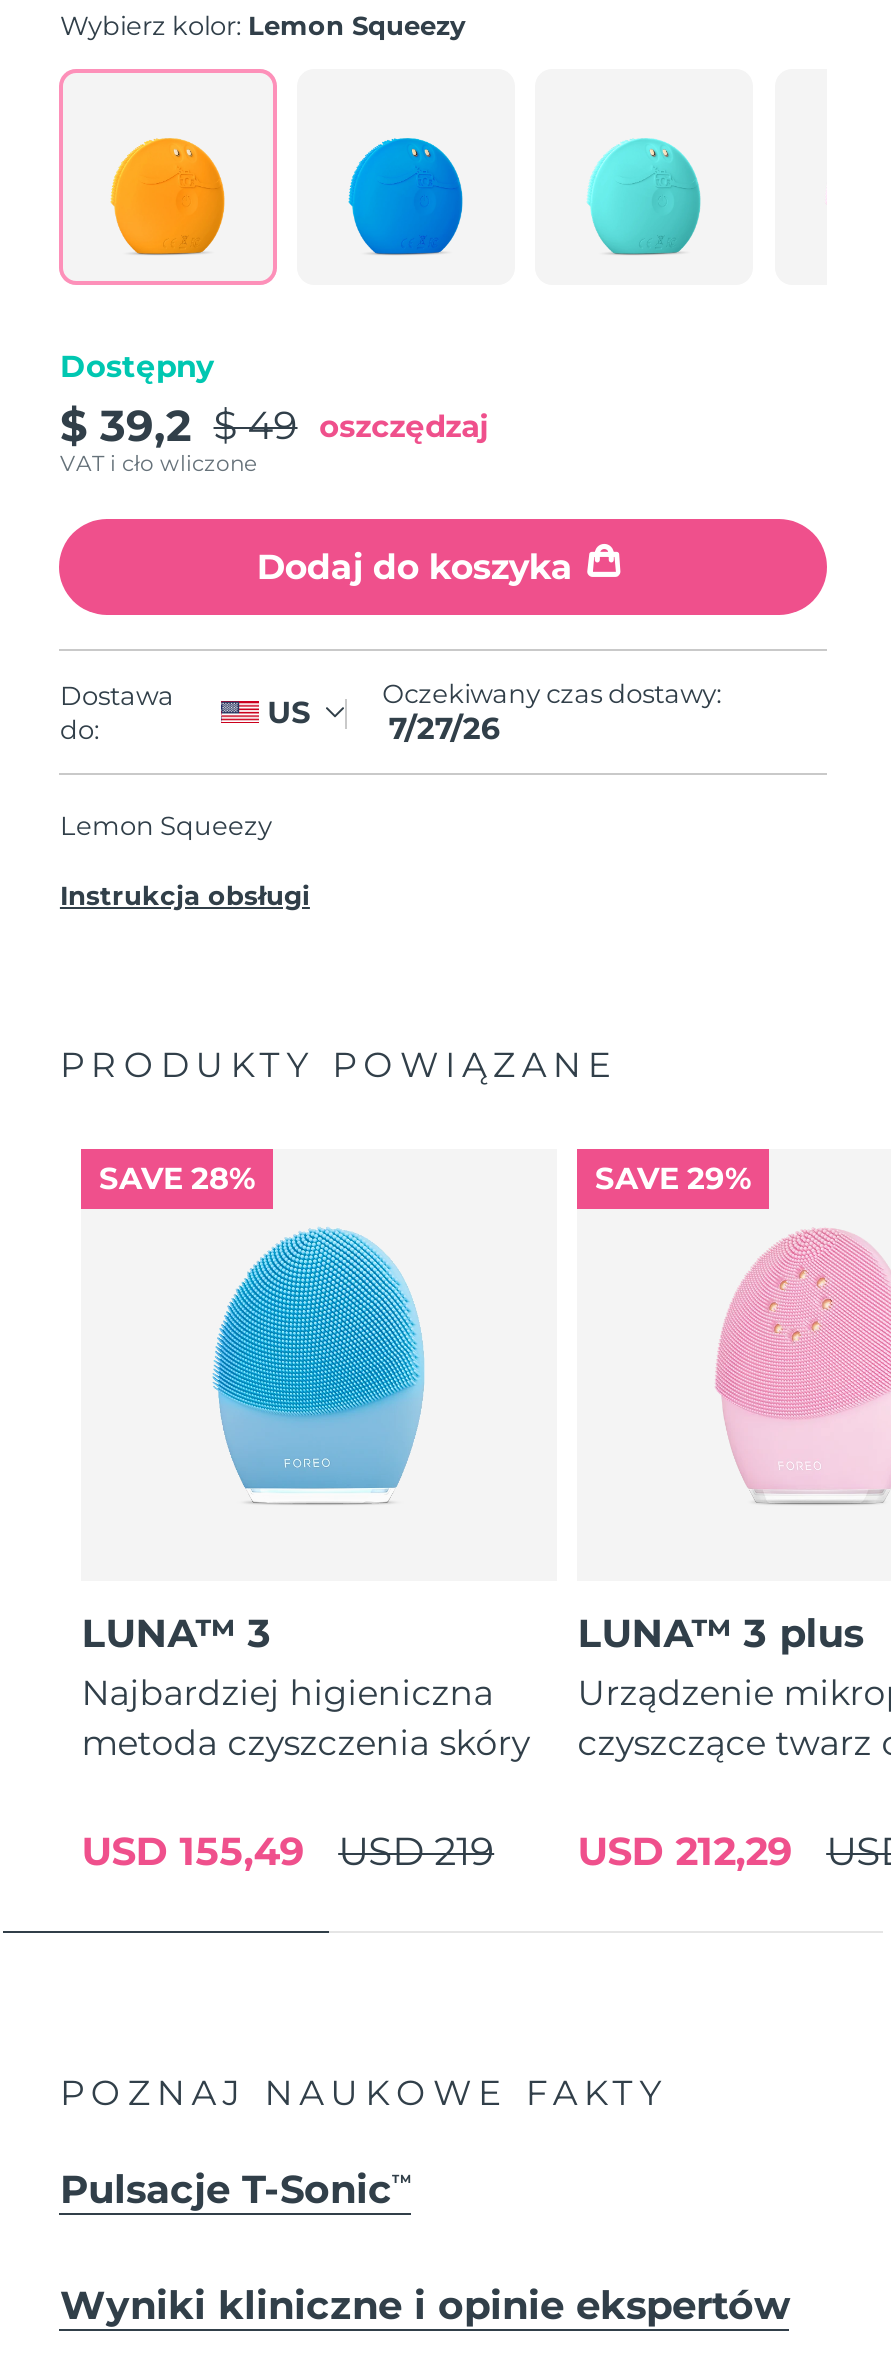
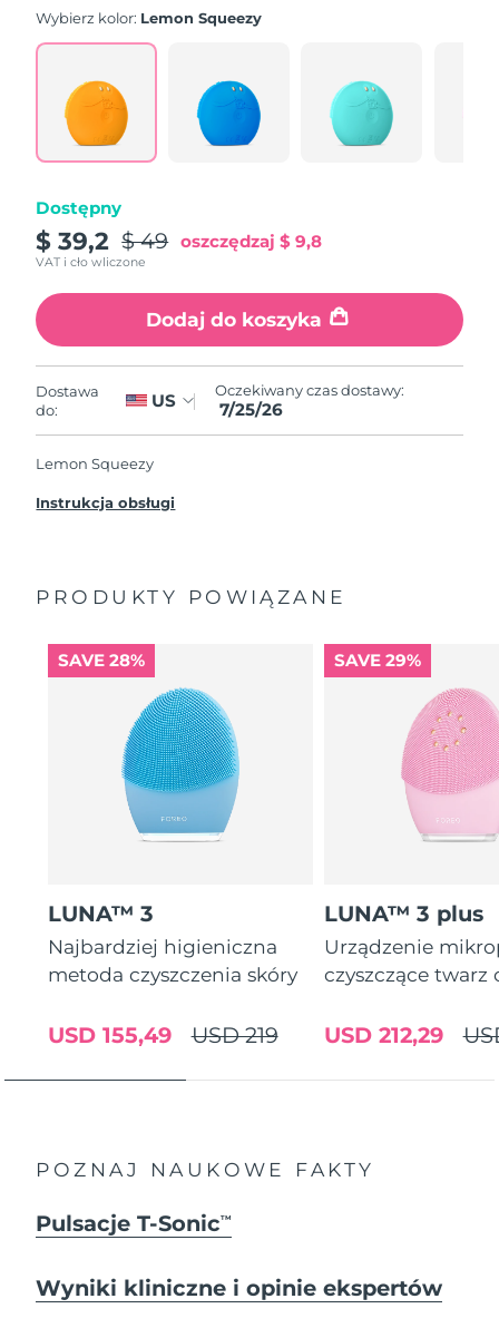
- $ 39,2 $ 49 oszczędzaj
+ $ 39,2 $ 49 oszczędzaj $ 9,8

- 7/27/26
+ 7/25/26
